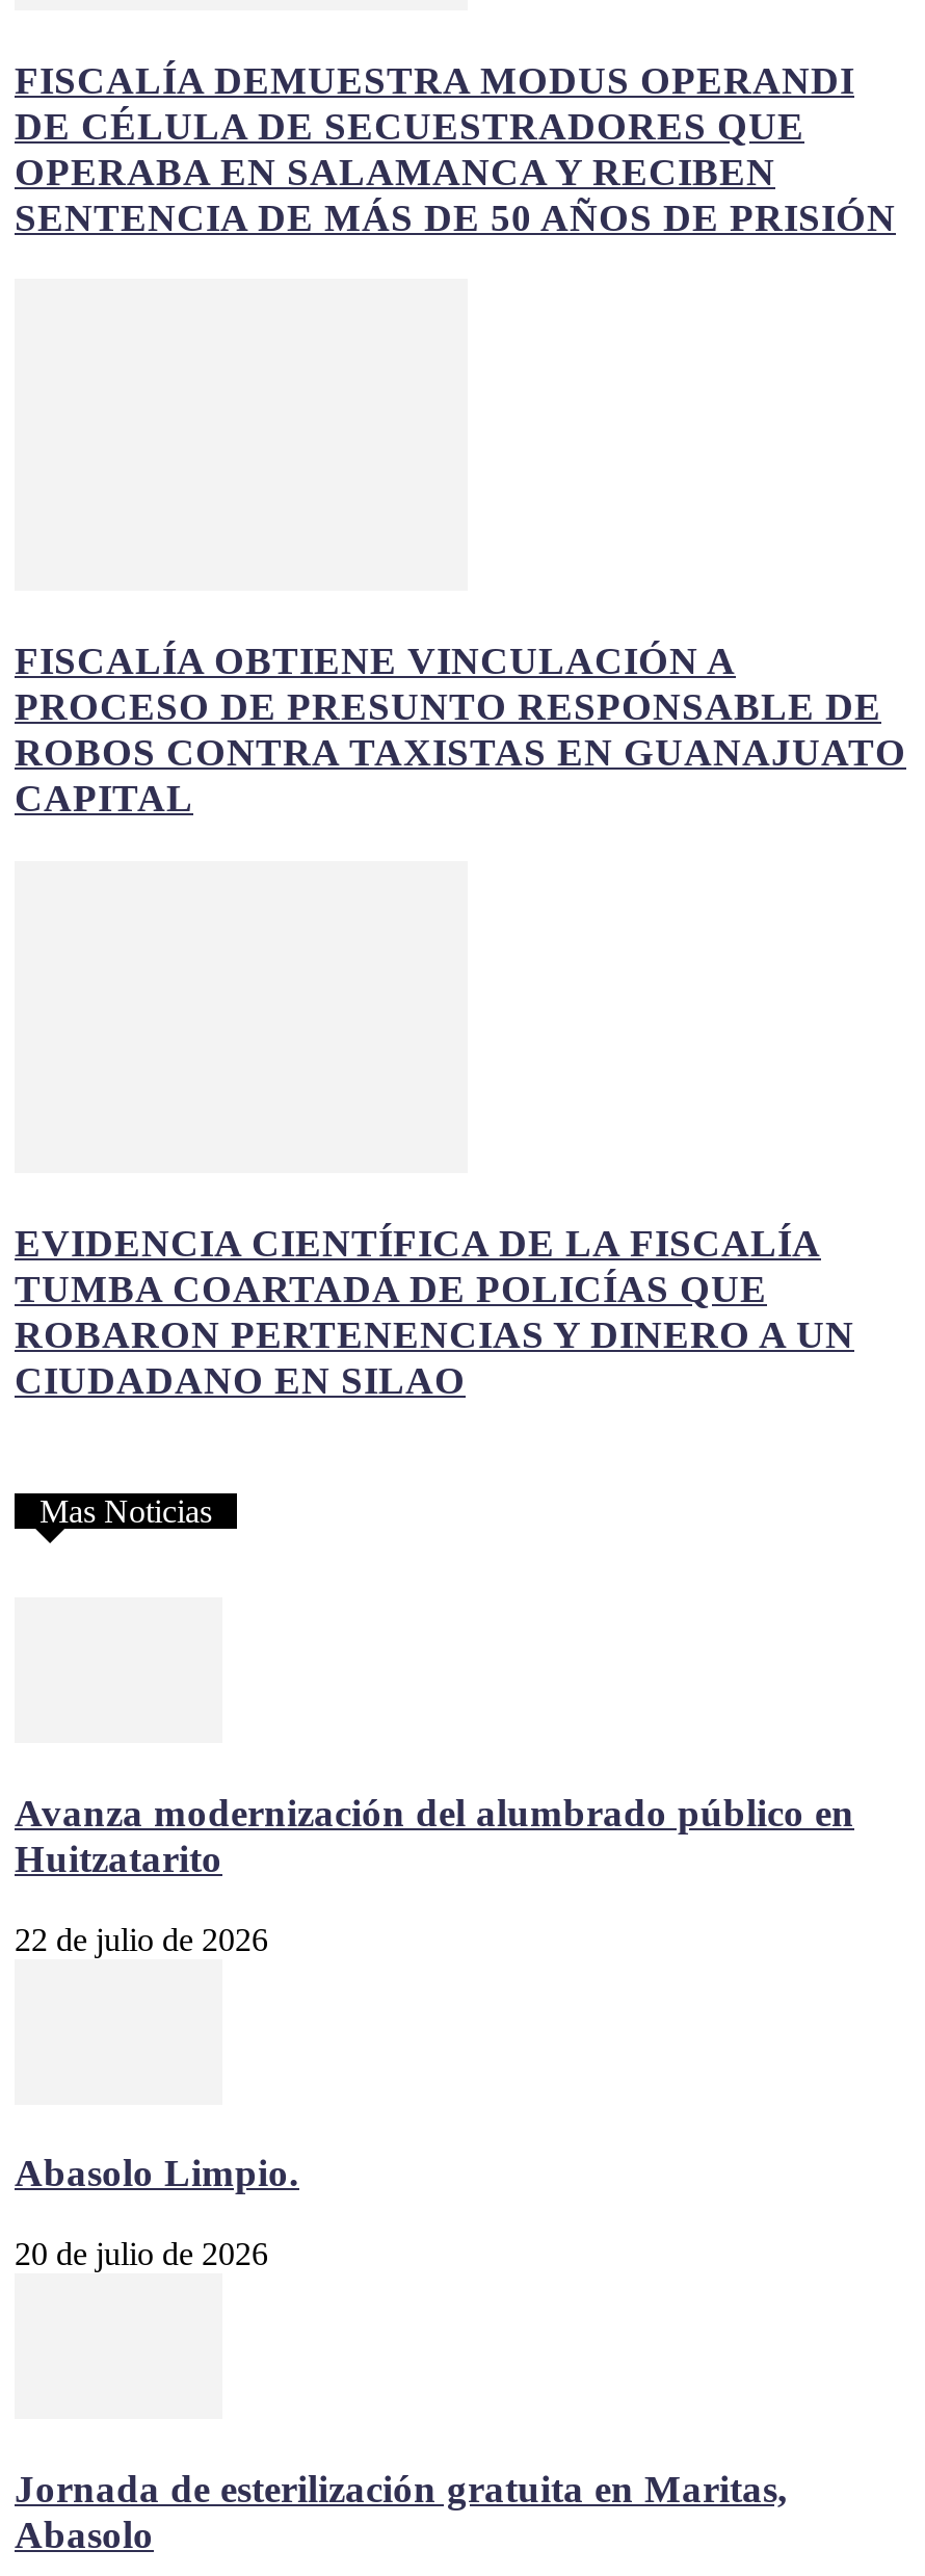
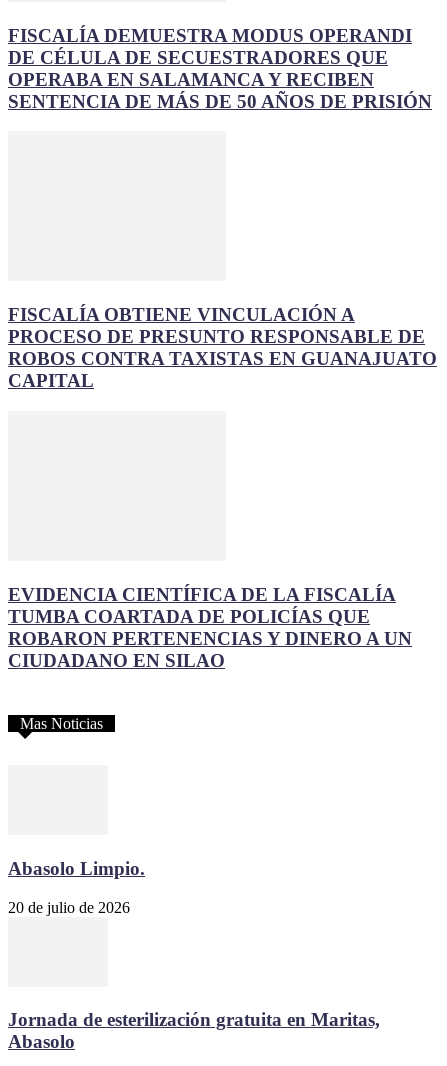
- Avanza modernización del alumbrado público en
- Huitzatarito
- 22 de julio de 2026
